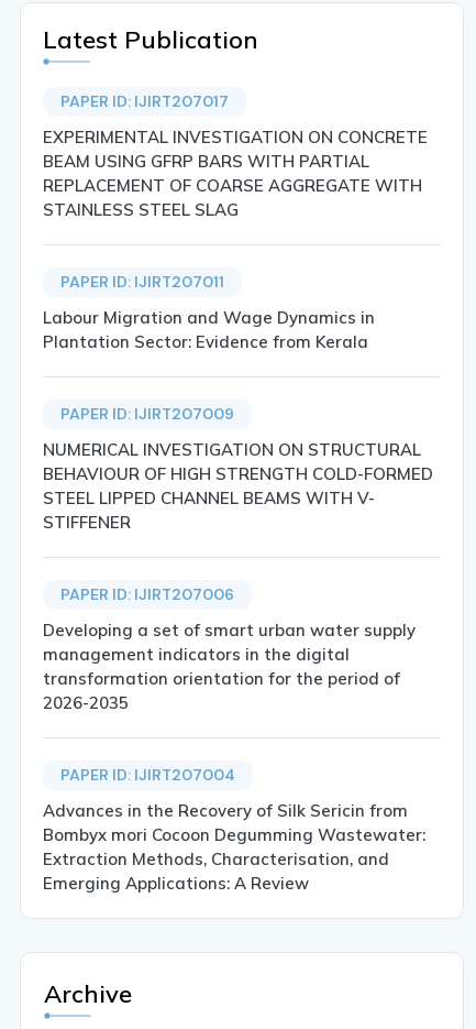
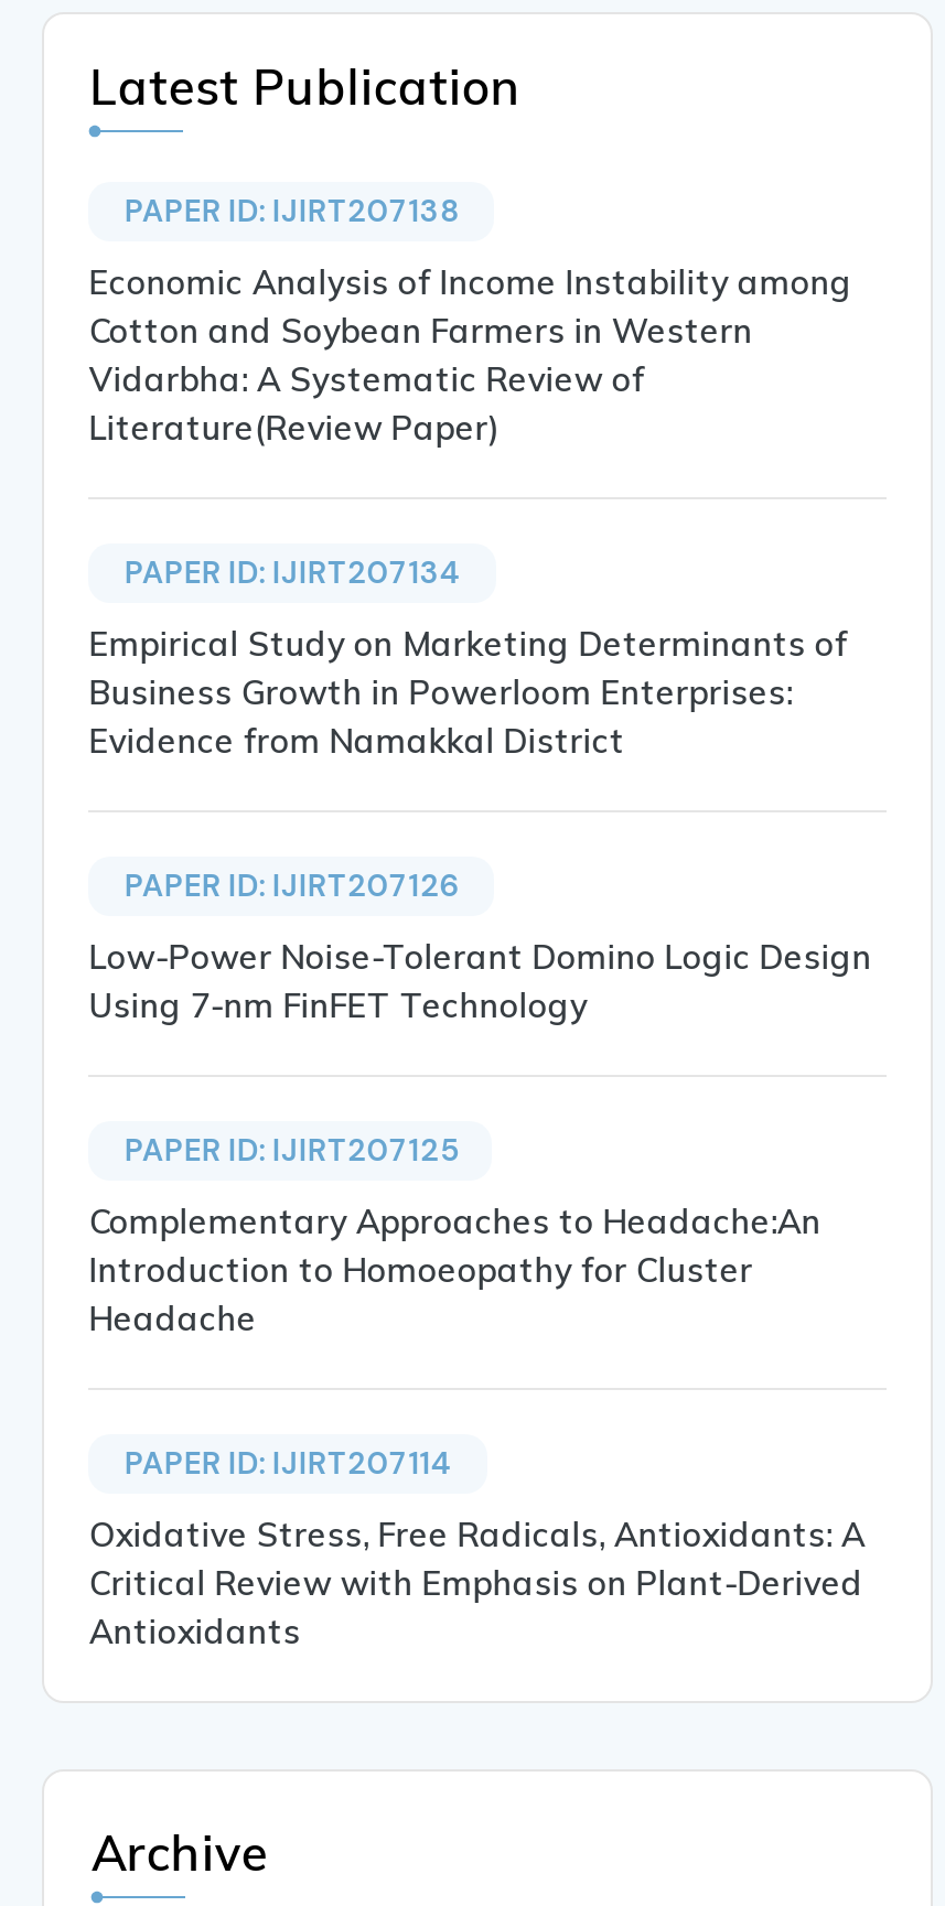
- PAPER ID: IJIRT207017
+ PAPER ID: IJIRT207138

- EXPERIMENTAL INVESTIGATION ON CONCRETE
- BEAM USING GFRP BARS WITH PARTIAL
- REPLACEMENT OF COARSE AGGREGATE WITH
- STAINLESS STEEL SLAG
+ Economic Analysis of Income Instability among
+ Cotton and Soybean Farmers in Western
+ Vidarbha: A Systematic Review of
+ Literature(Review Paper)

- PAPER ID: IJIRT207011
+ PAPER ID: IJIRT207134

- Labour Migration and Wage Dynamics in
- Plantation Sector: Evidence from Kerala
+ Empirical Study on Marketing Determinants of
+ Business Growth in Powerloom Enterprises:
+ Evidence from Namakkal District

- PAPER ID: IJIRT207009
+ PAPER ID: IJIRT207126

- NUMERICAL INVESTIGATION ON STRUCTURAL
- BEHAVIOUR OF HIGH STRENGTH COLD-FORMED
- STEEL LIPPED CHANNEL BEAMS WITH V-
- STIFFENER
+ Low-Power Noise-Tolerant Domino Logic Design
+ Using 7-nm FinFET Technology

- PAPER ID: IJIRT207006
+ PAPER ID: IJIRT207125

- Developing a set of smart urban water supply
- management indicators in the digital
- transformation orientation for the period of
- 2026-2035
+ Complementary Approaches to Headache:An
+ Introduction to Homoeopathy for Cluster
+ Headache

- PAPER ID: IJIRT207004
+ PAPER ID: IJIRT207114

- Advances in the Recovery of Silk Sericin from
- Bombyx mori Cocoon Degumming Wastewater:
- Extraction Methods, Characterisation, and
- Emerging Applications: A Review
+ Oxidative Stress, Free Radicals, Antioxidants: A
+ Critical Review with Emphasis on Plant-Derived
+ Antioxidants
